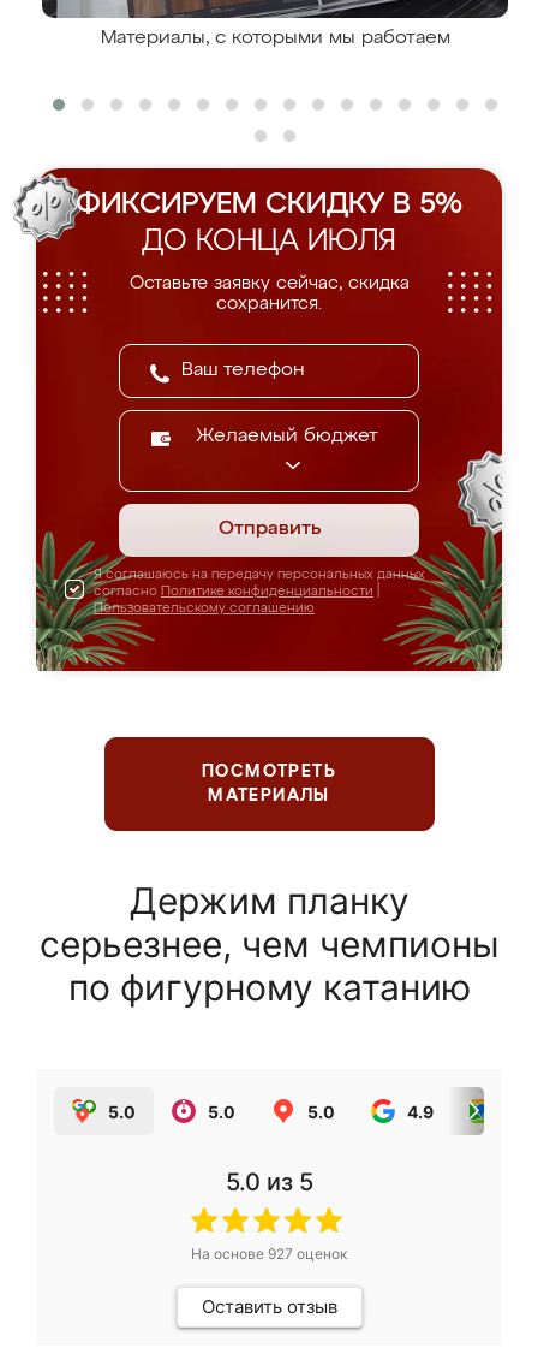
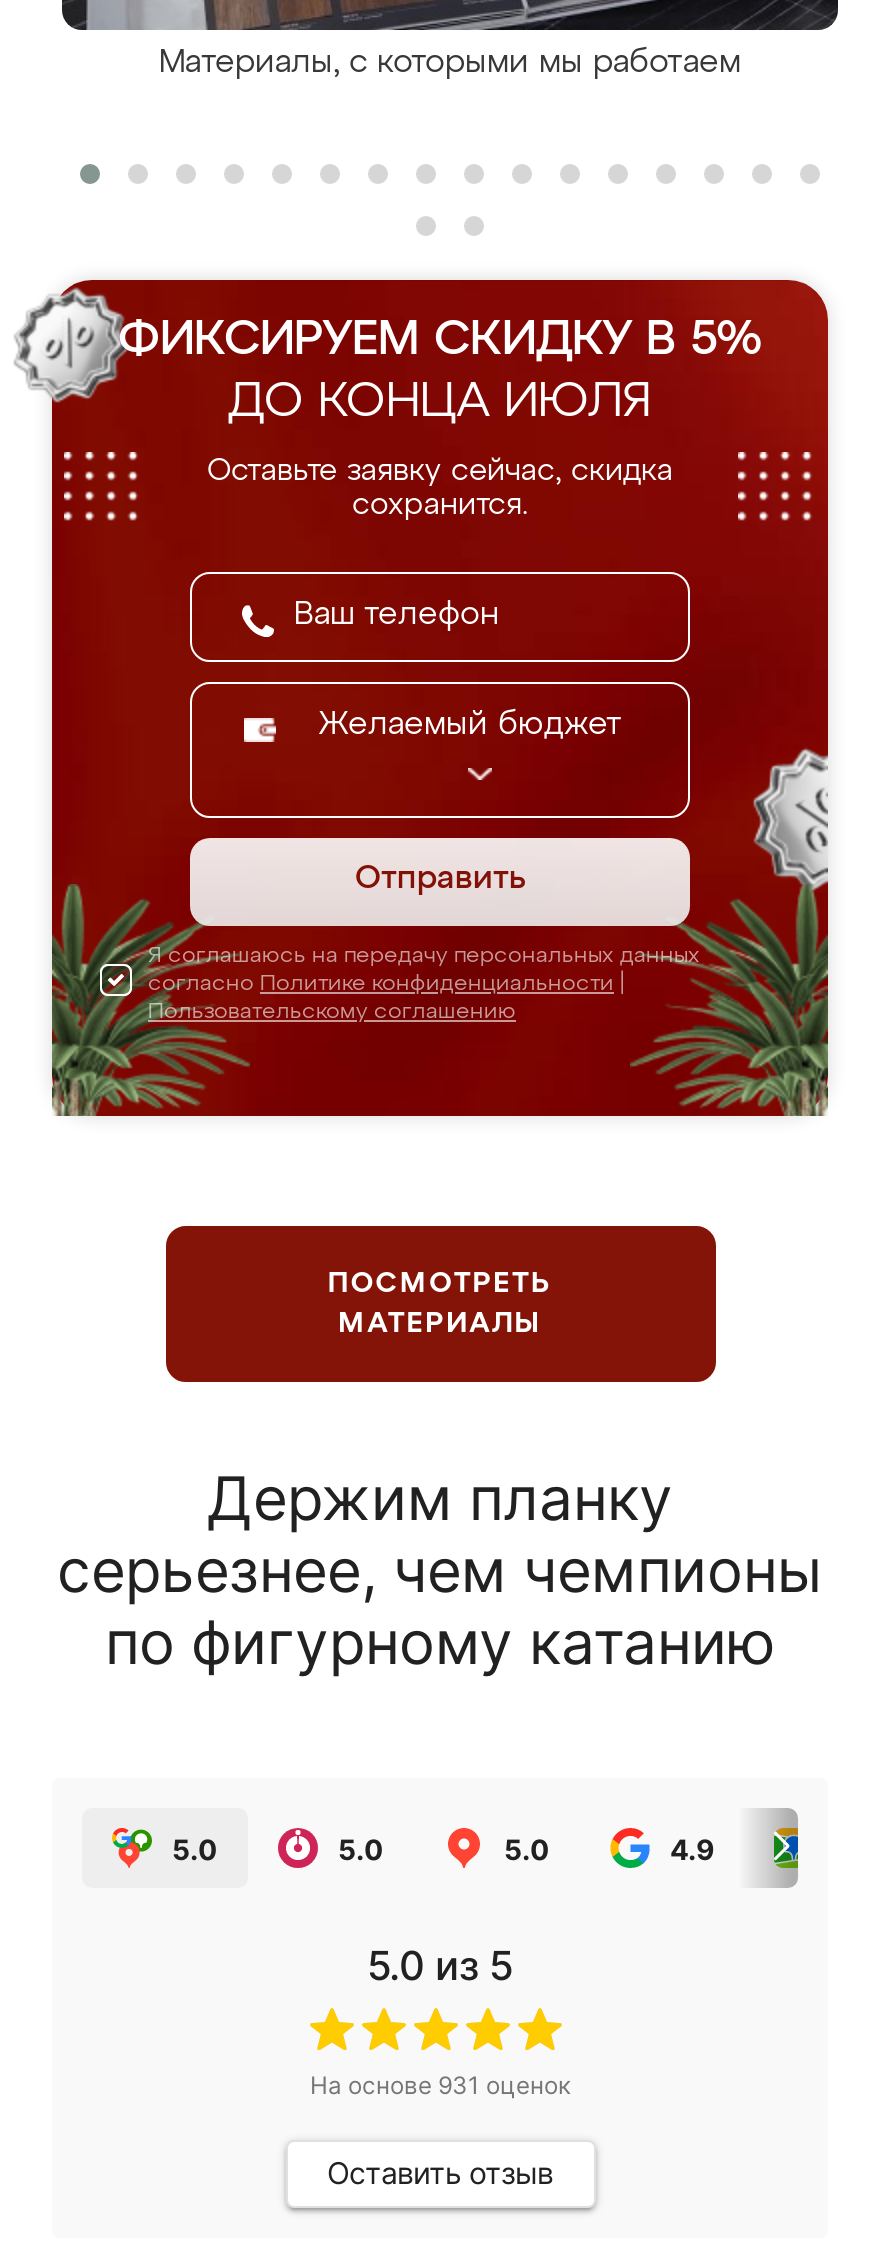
- На основе 927 оценок
+ На основе 931 оценок
